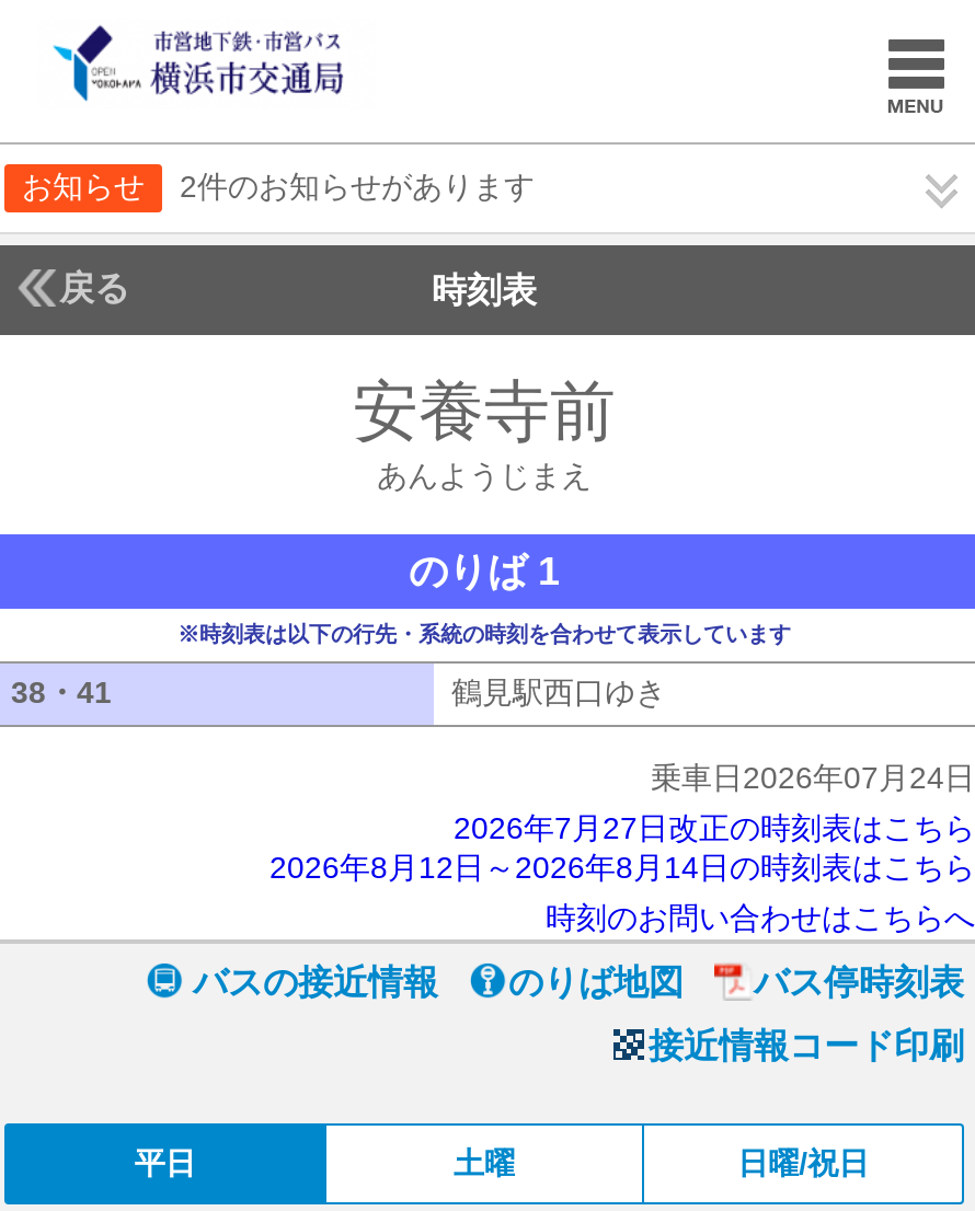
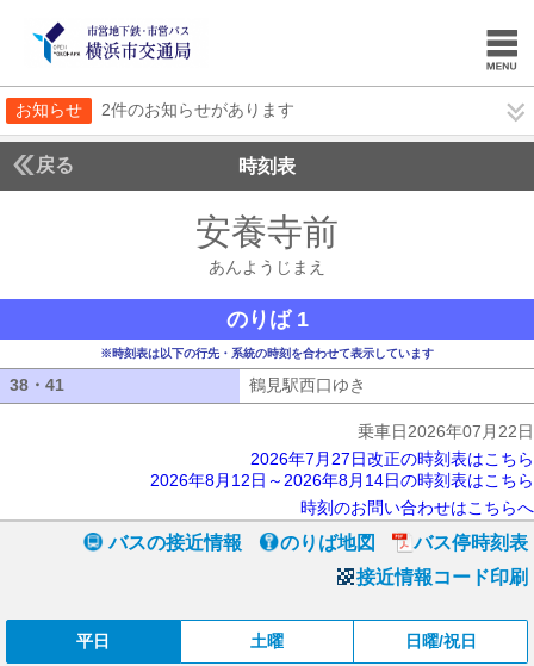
- 乗車日2026年07月24日
+ 乗車日2026年07月22日
